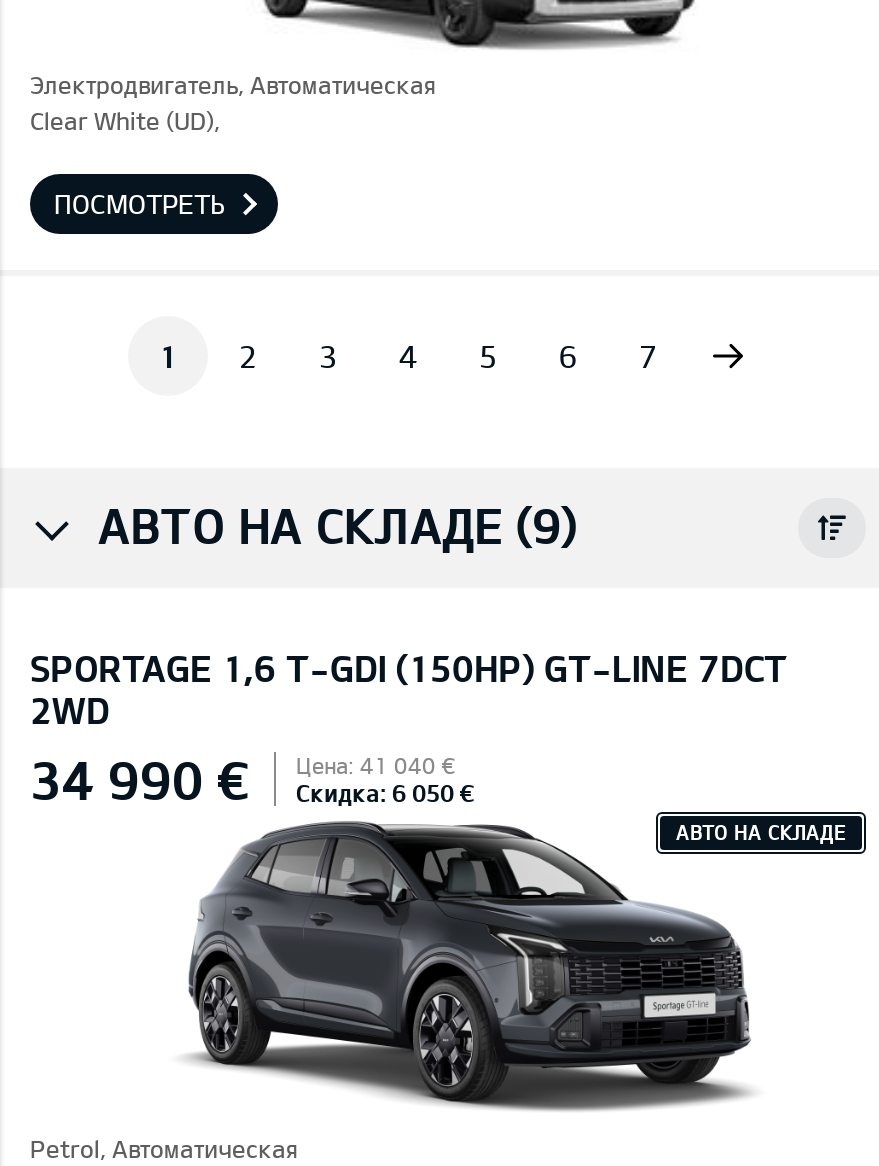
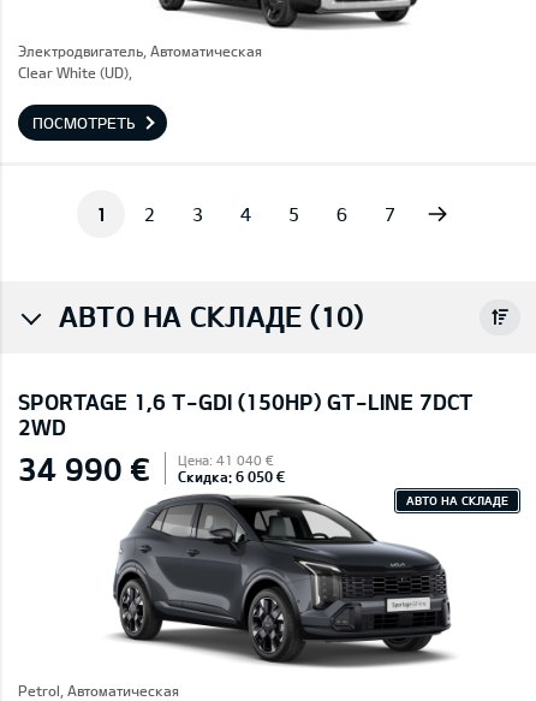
- АВТО НА СКЛАДЕ (9)
+ АВТО НА СКЛАДЕ (10)
